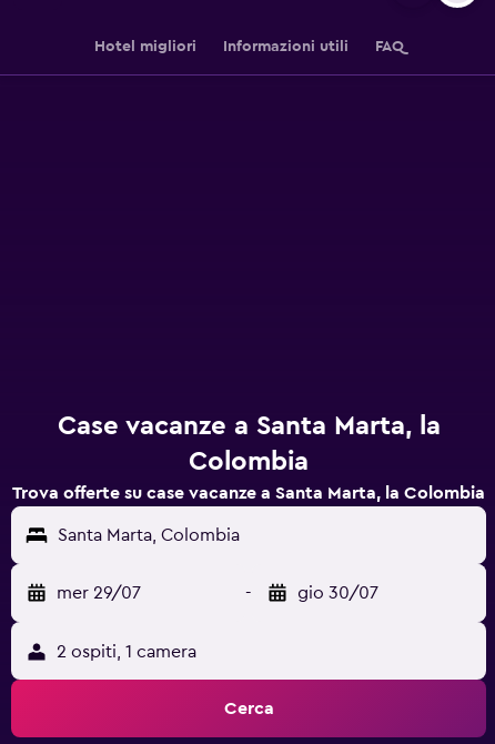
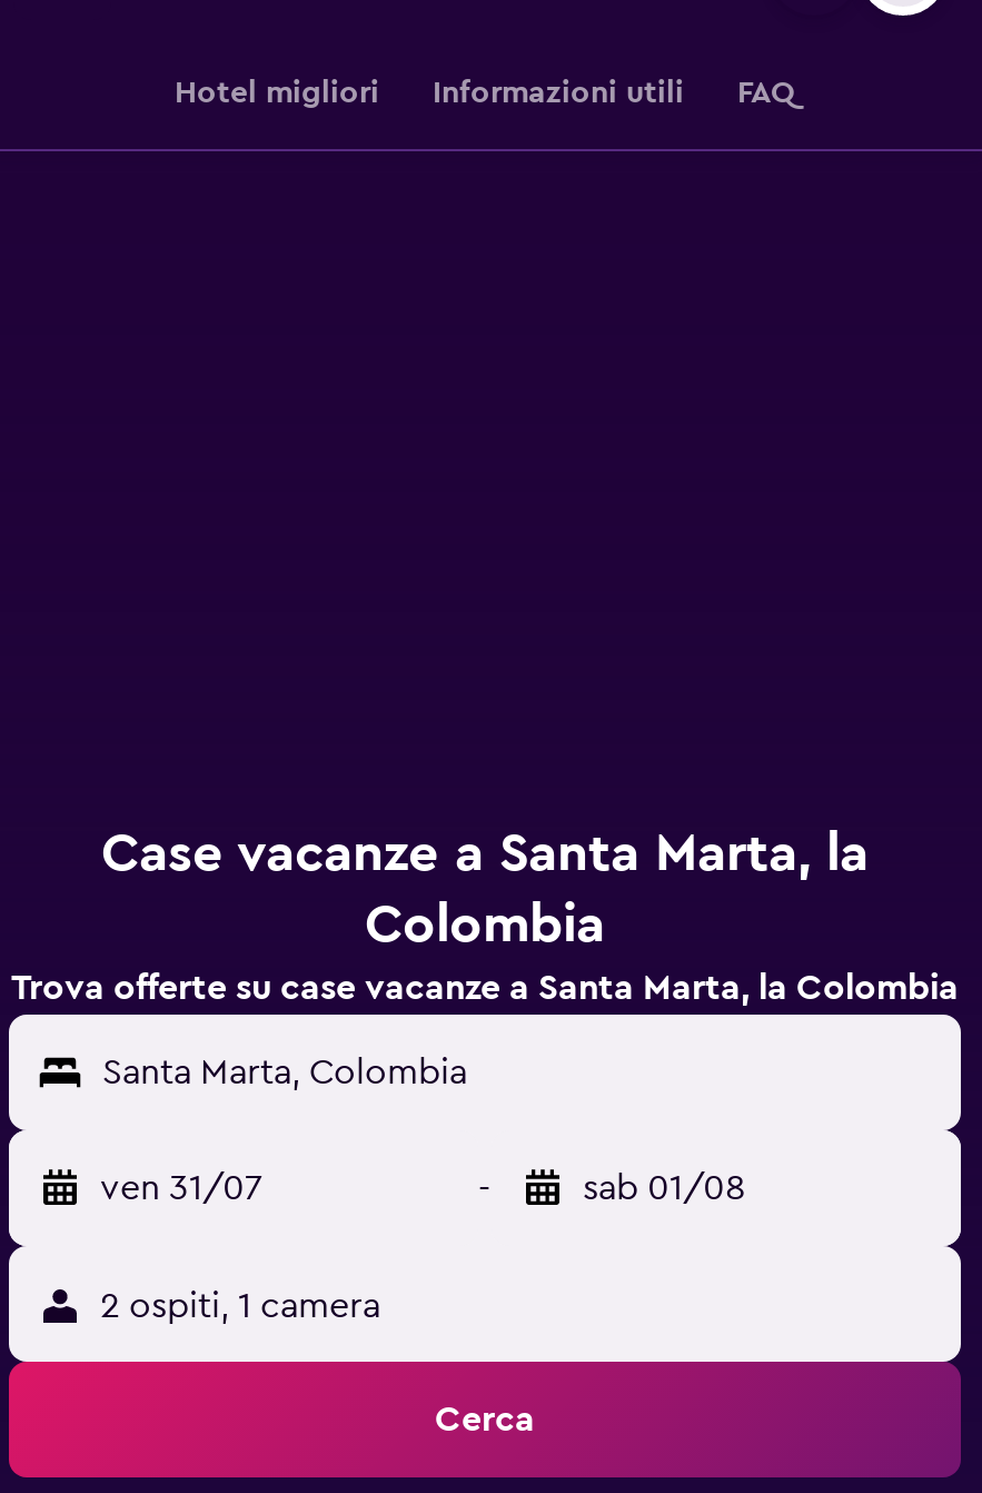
- mer 29/07
+ ven 31/07

- gio 30/07
+ sab 01/08
